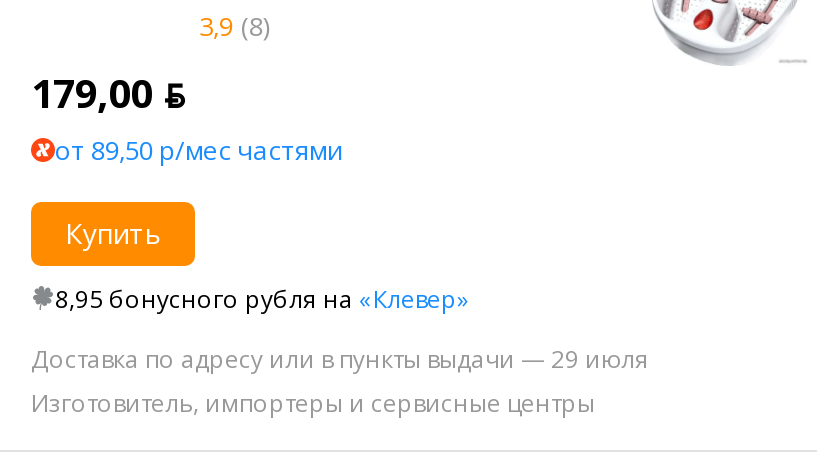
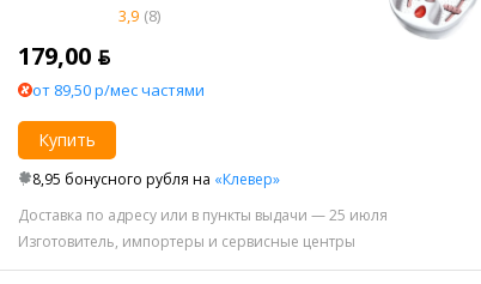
- Доставка по адресу или в пункты выдачи — 29 июля
+ Доставка по адресу или в пункты выдачи — 25 июля
